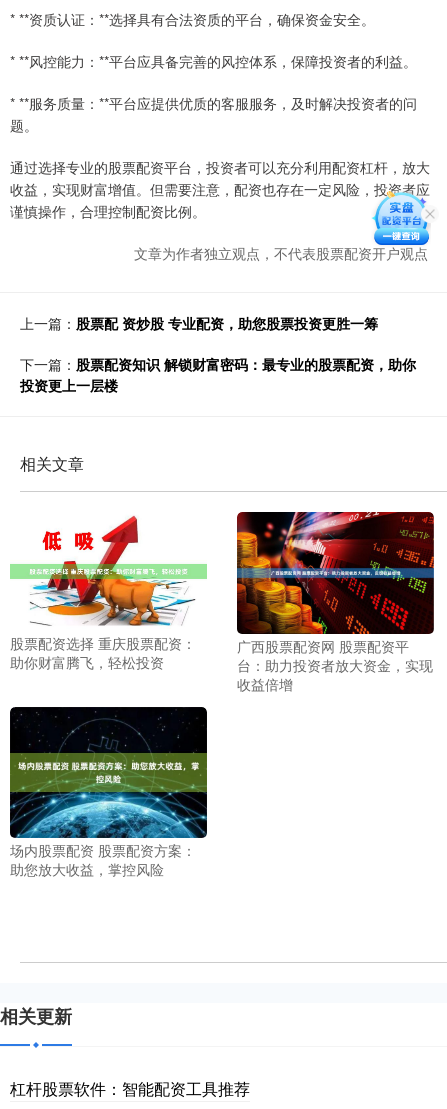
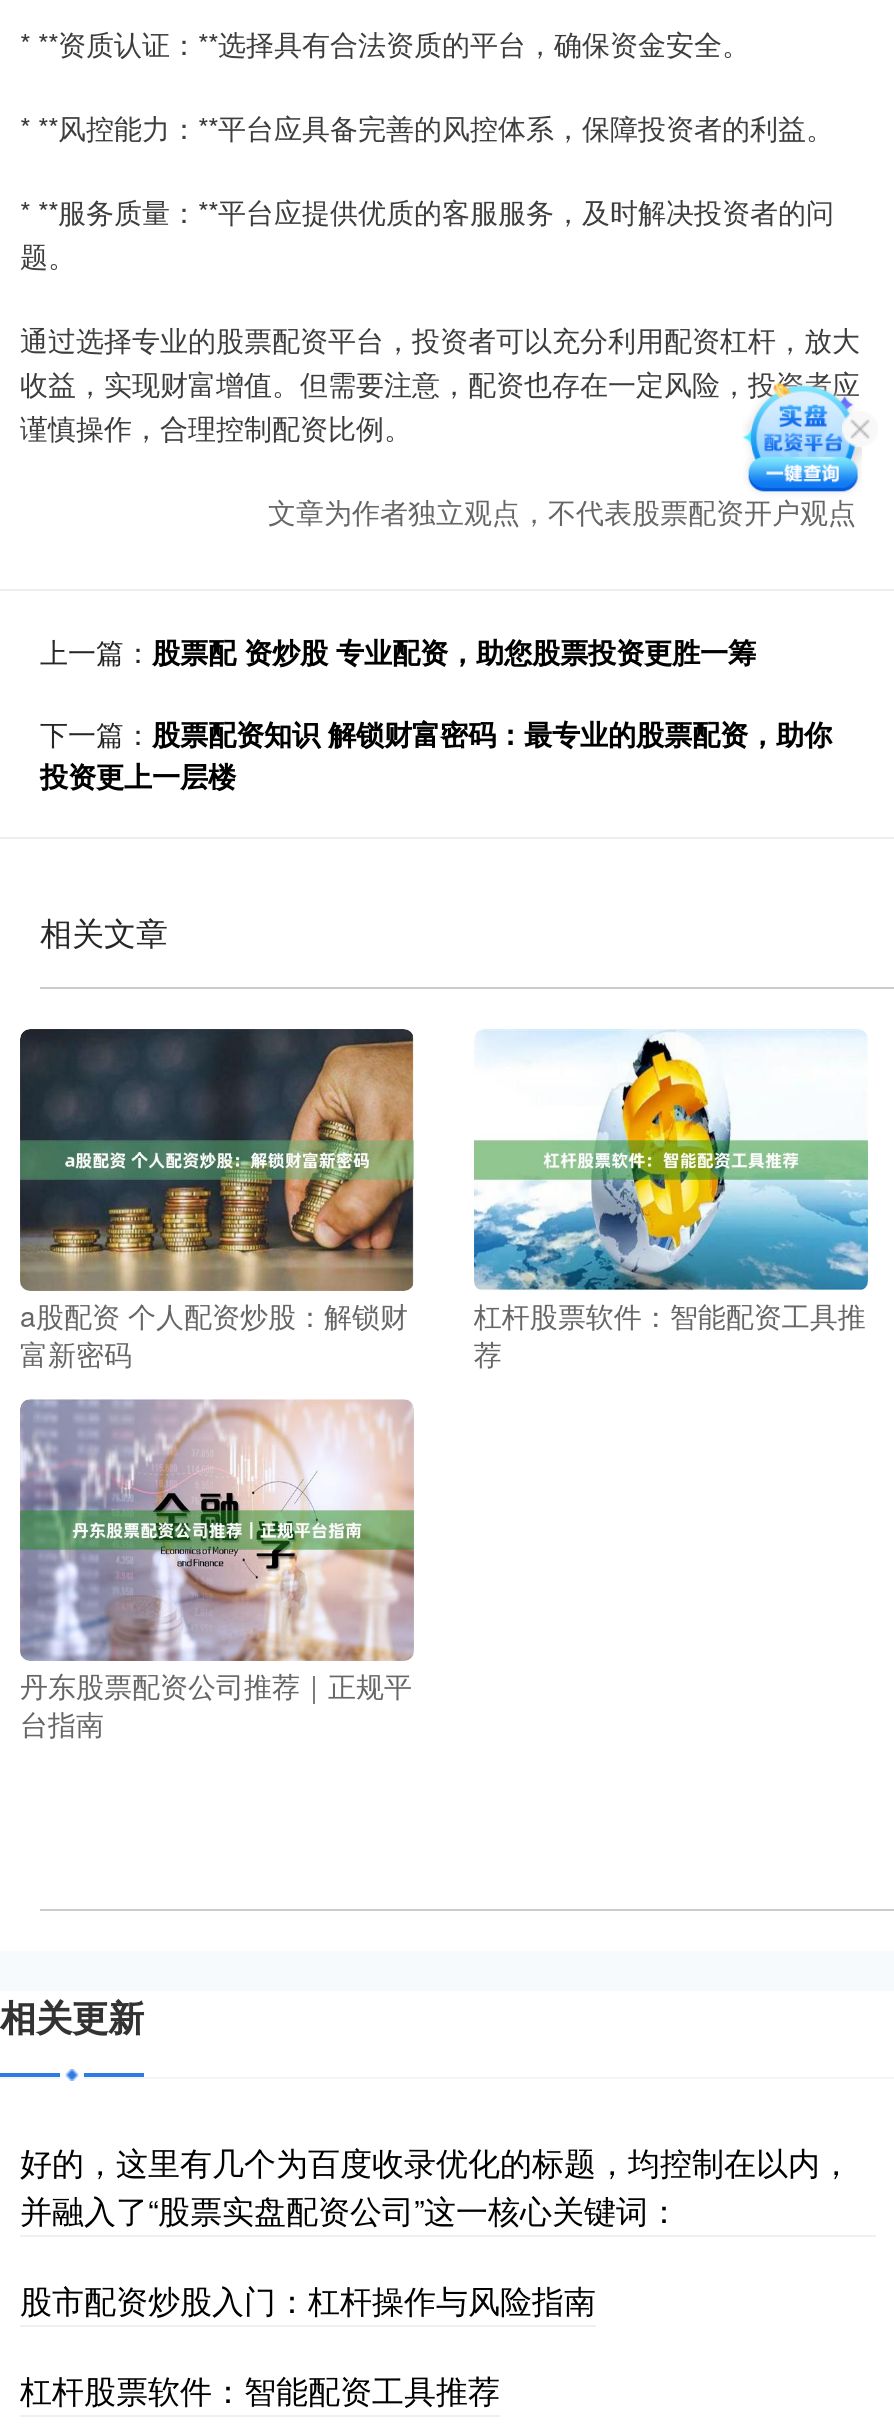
- [image]
- 股票配资选择 重庆股票配资：
- 助你财富腾飞，轻松投资
+ [image]
+ a股配资 个人配资炒股：解锁财
+ 富新密码

- [image]
- 广西股票配资网 股票配资平
- 台：助力投资者放大资金，实现
- 收益倍增
+ [image]
+ 杠杆股票软件：智能配资工具推
+ 荐

- [image]
- 场内股票配资 股票配资方案：
- 助您放大收益，掌控风险
+ [image]
+ 丹东股票配资公司推荐｜正规平
+ 台指南

+ 好的，这里有几个为百度收录优化的标题，均控制在以内，
+ 并融入了“股票实盘配资公司”这一核心关键词：
+ 股市配资炒股入门：杠杆操作与风险指南
